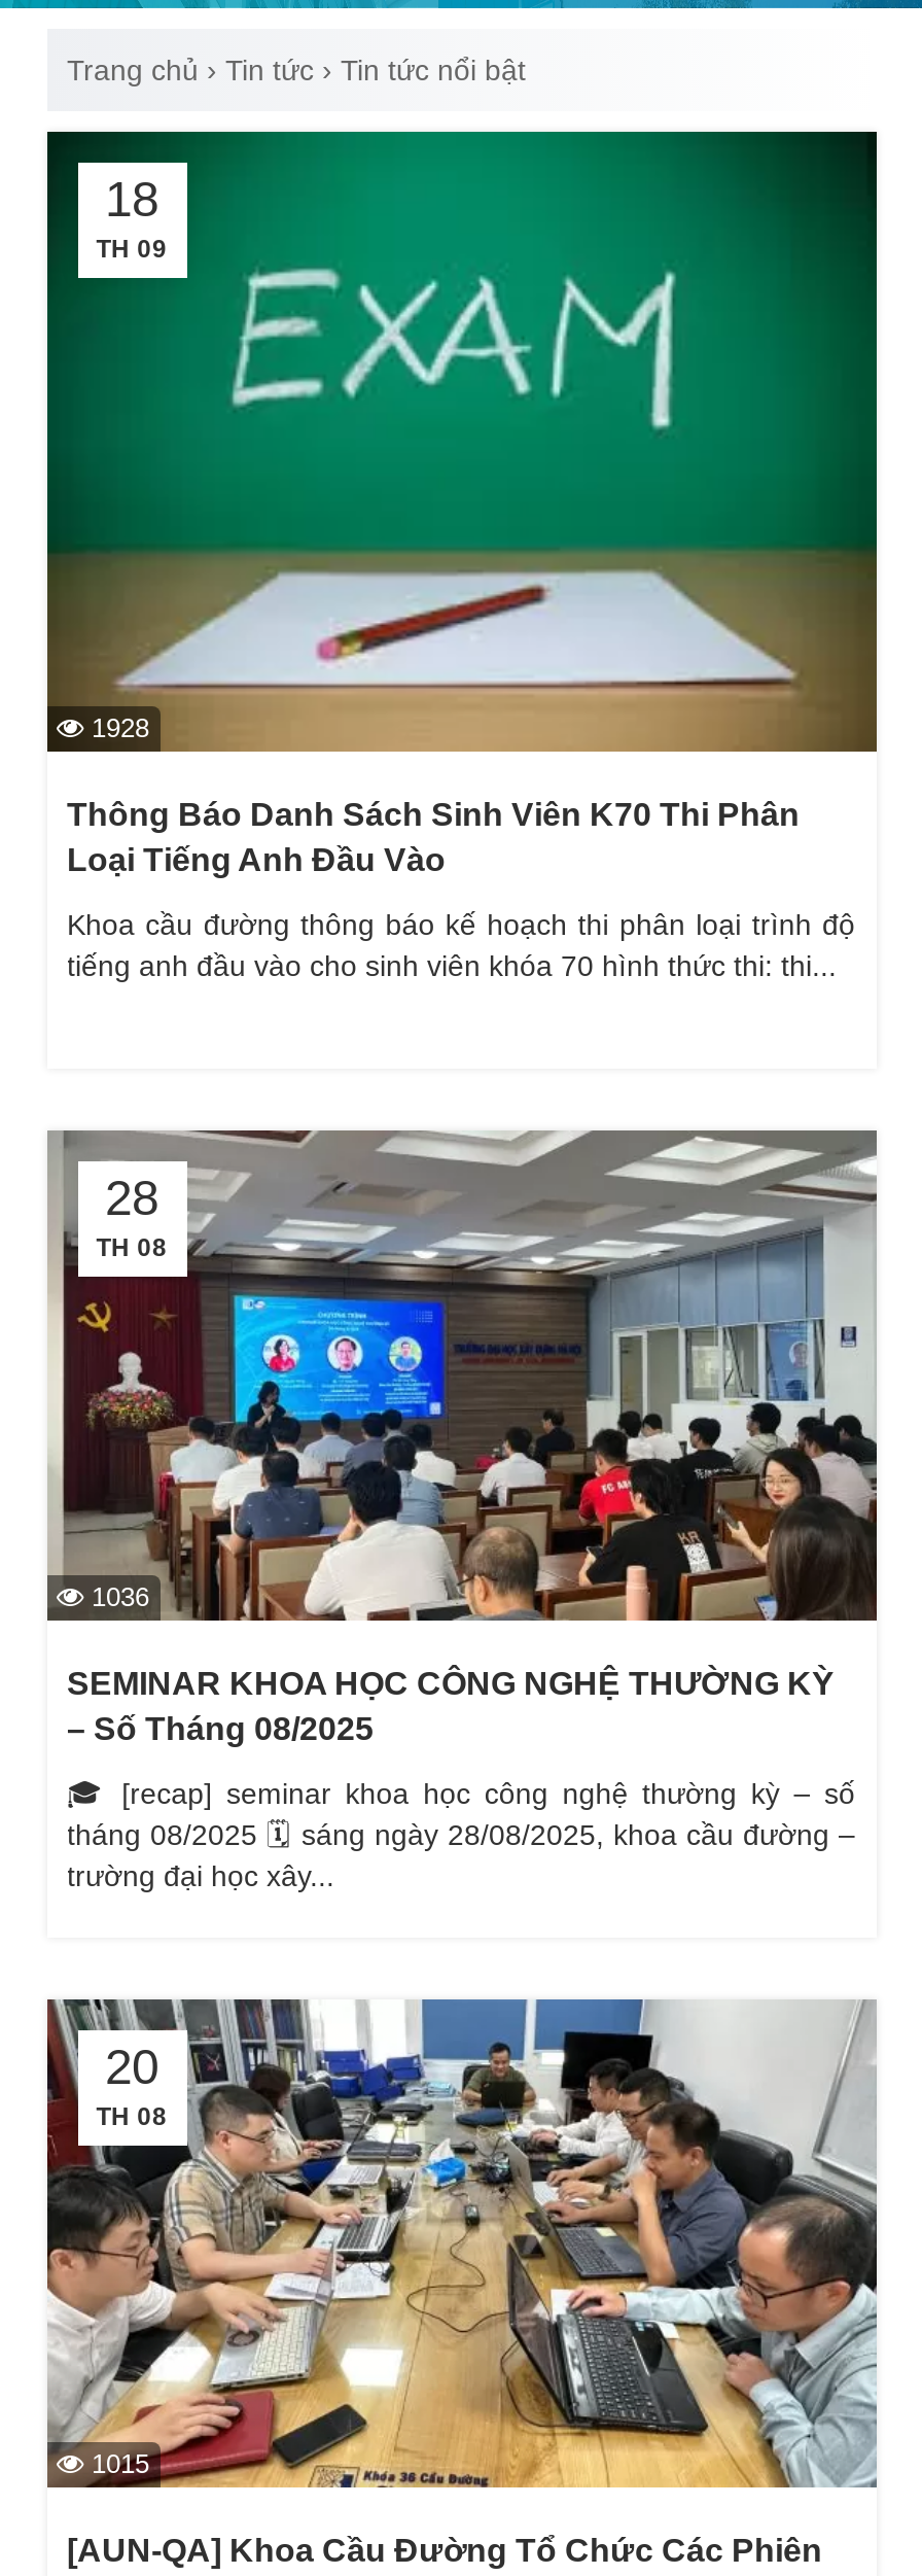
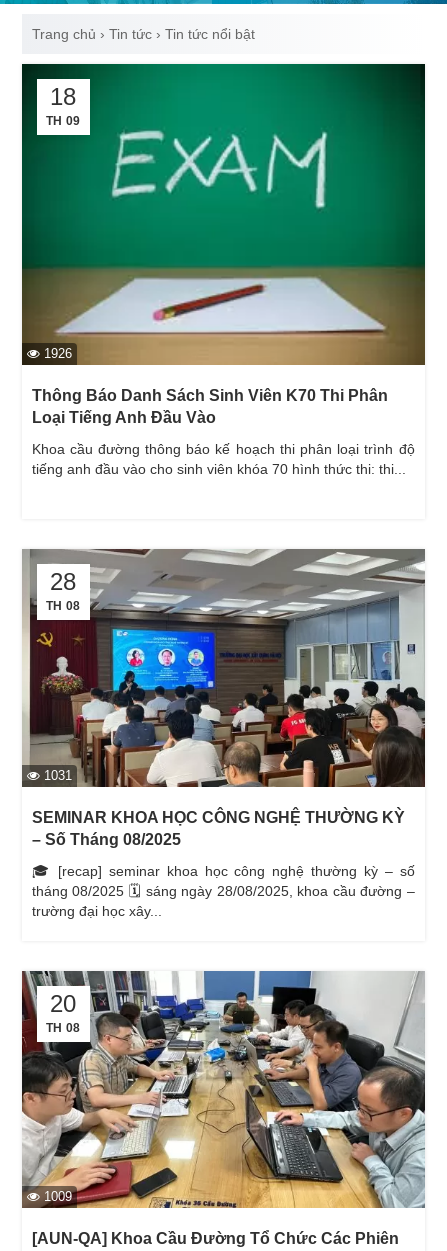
- 1928
+ 1926

- 1036
+ 1031

- 1015
+ 1009
